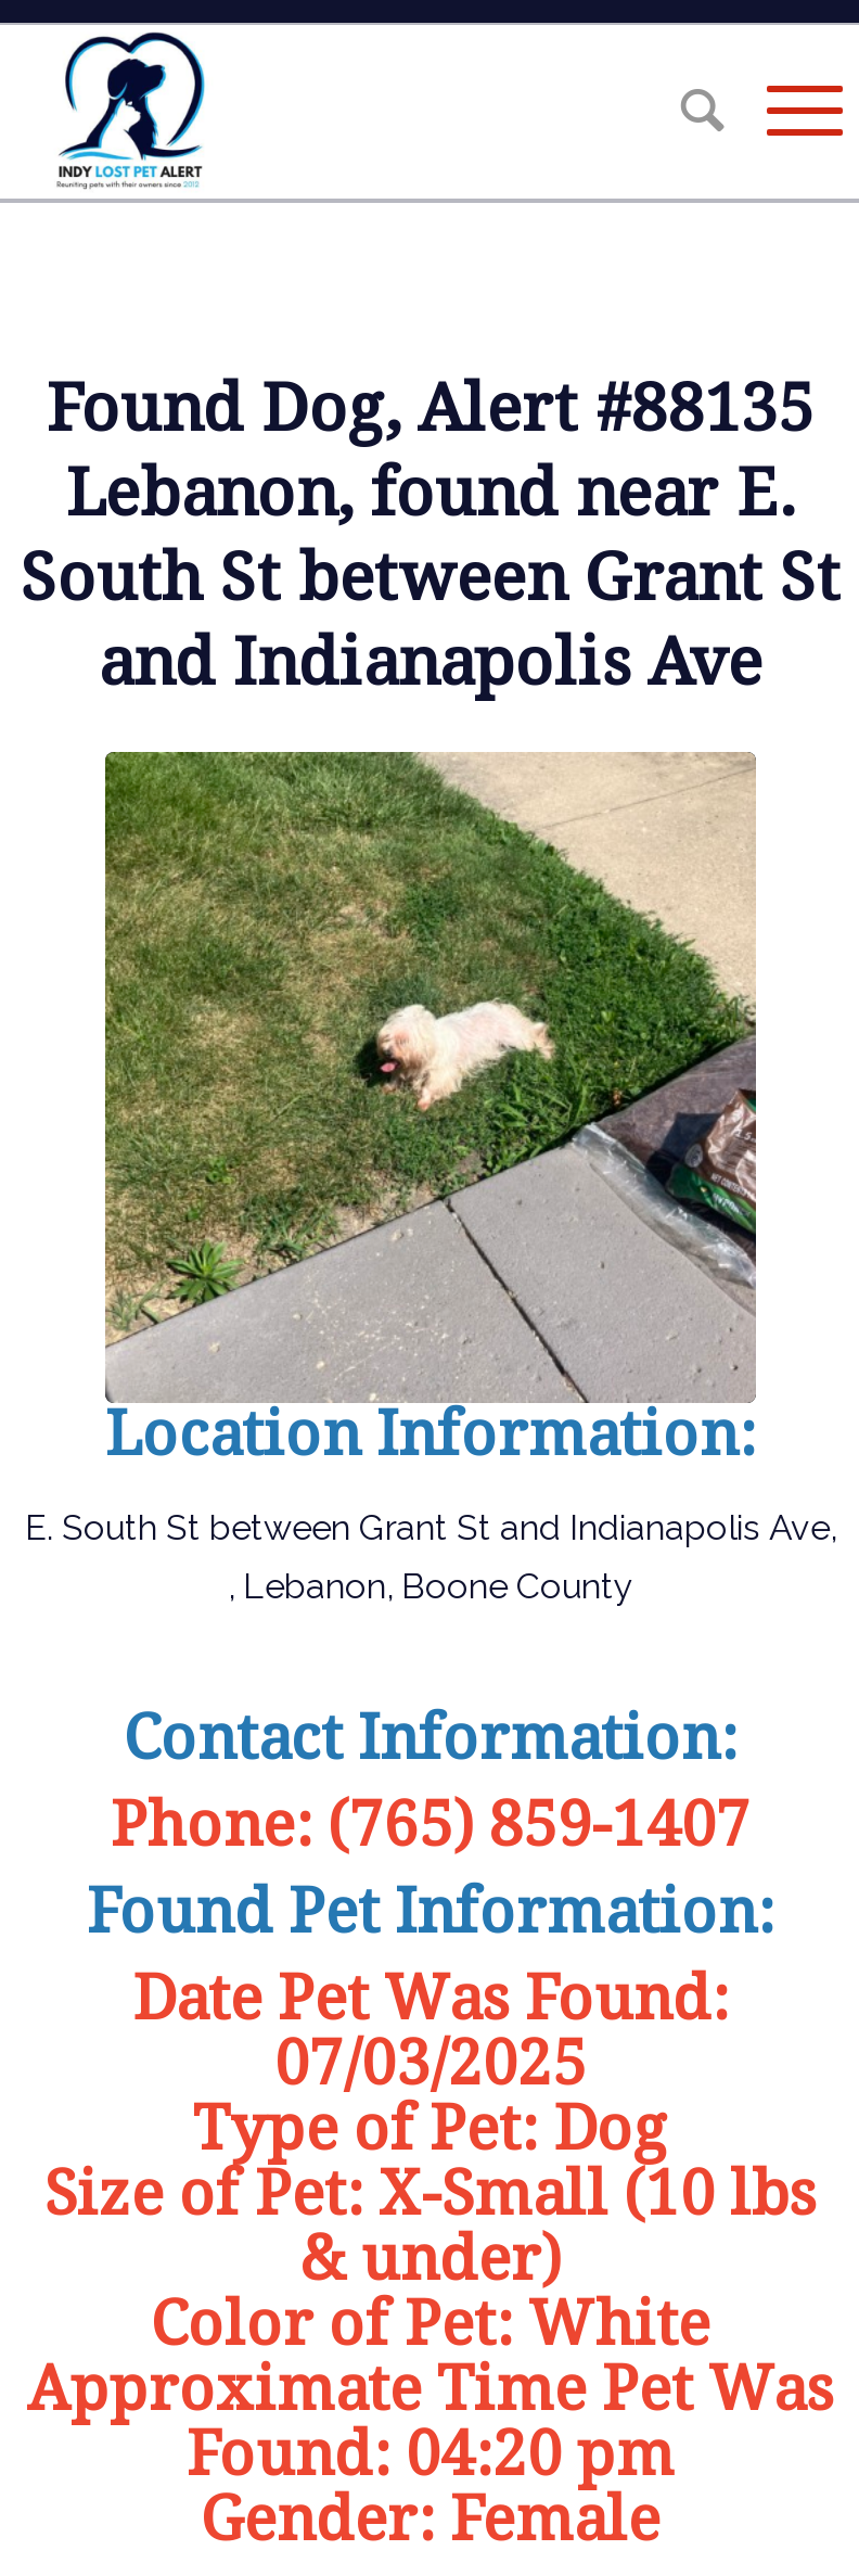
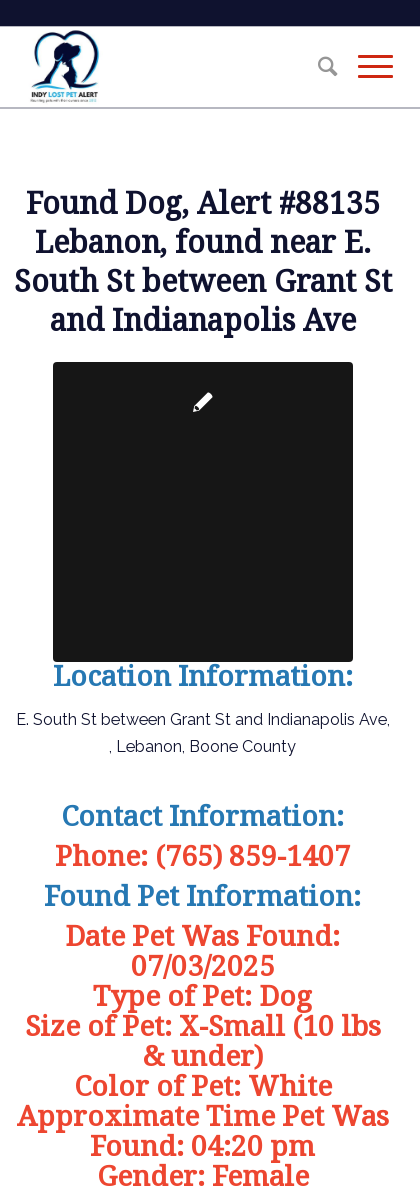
- [image]
